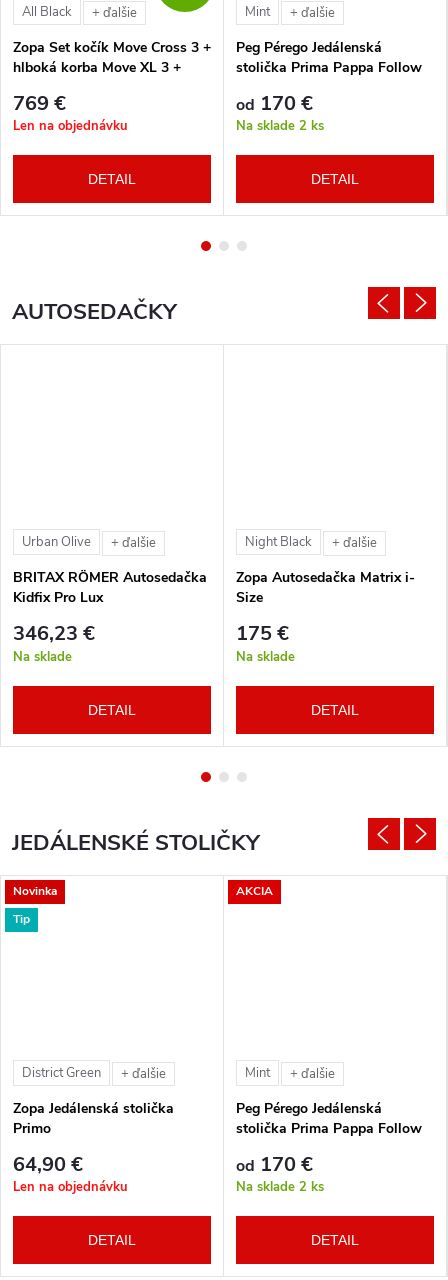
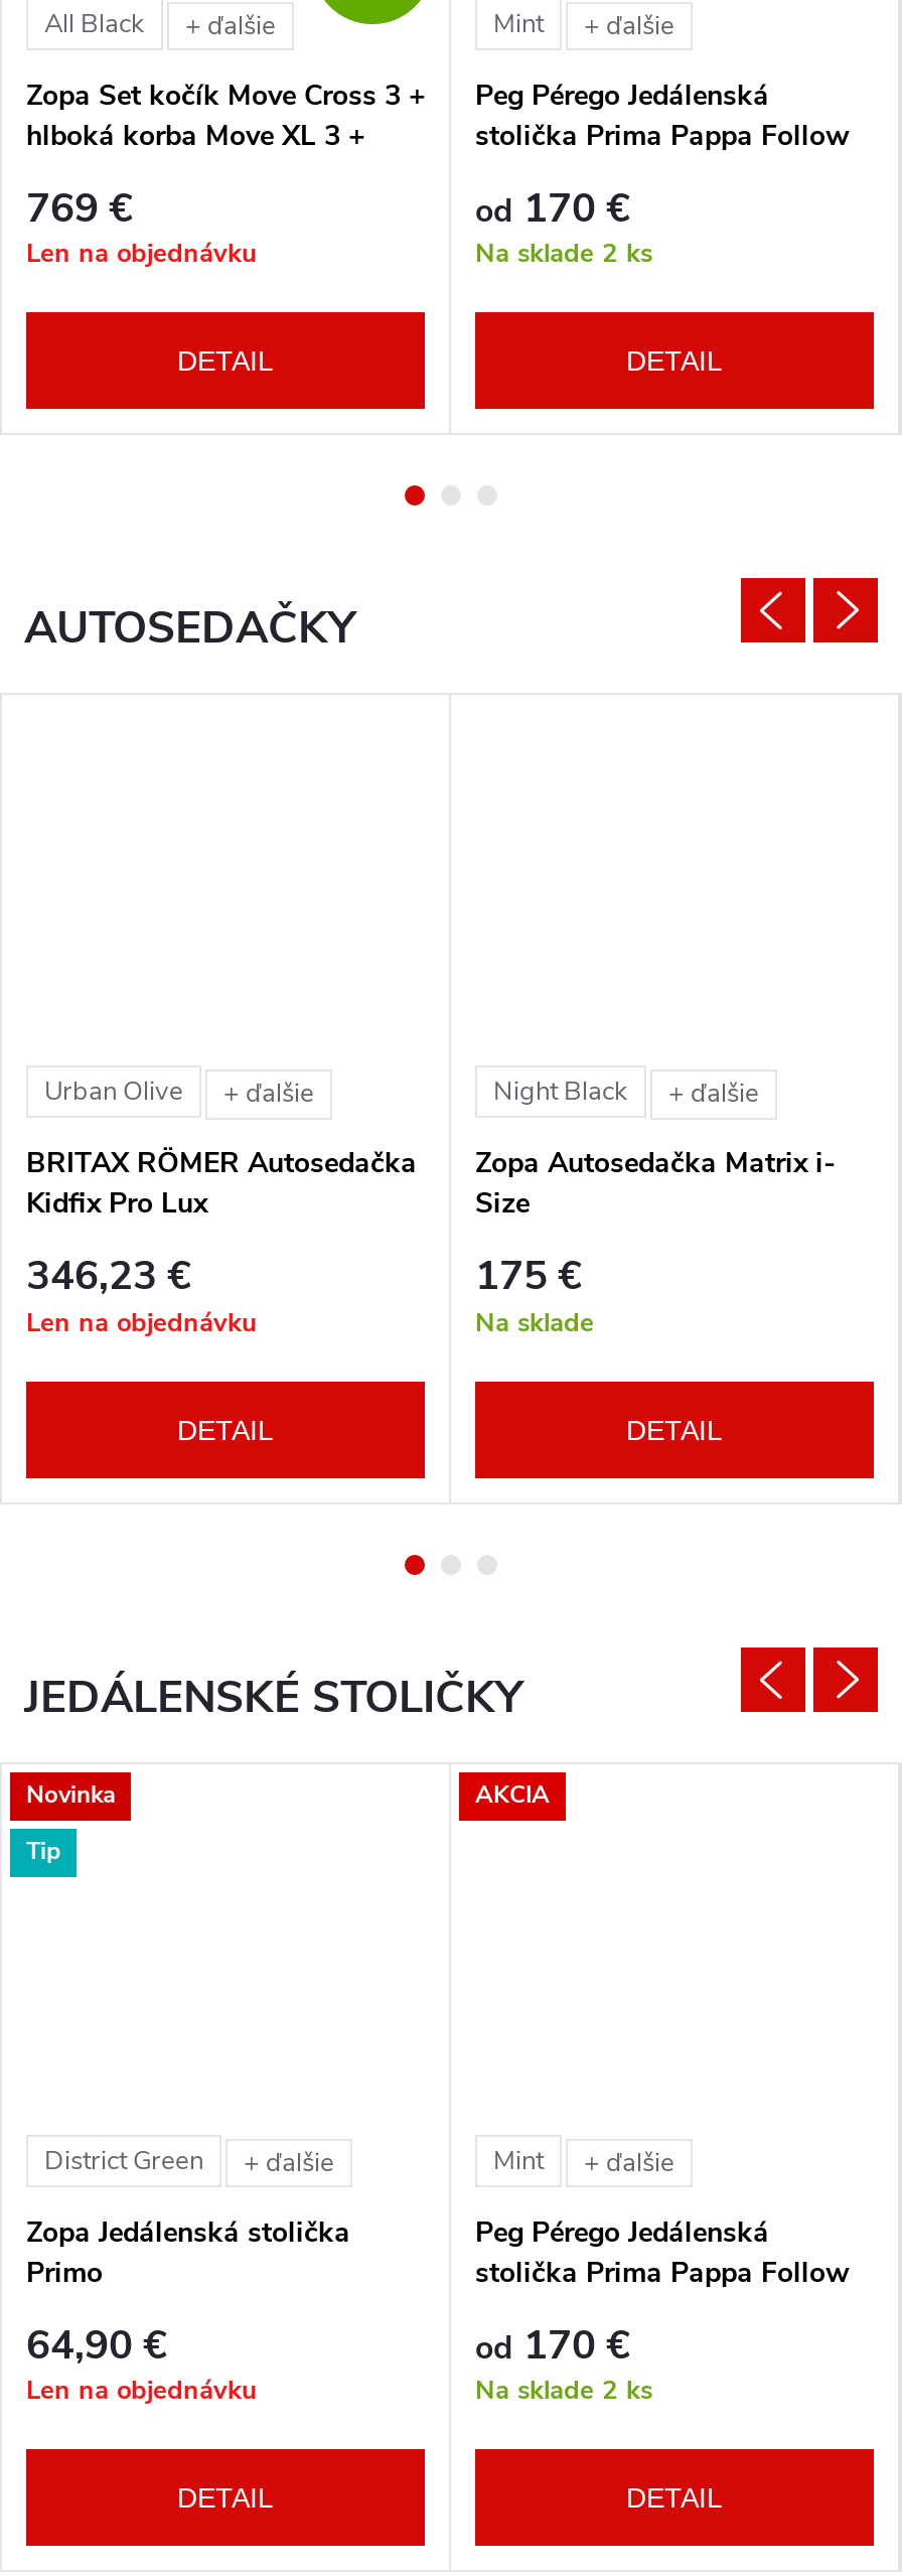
- Na sklade
+ Len na objednávku
